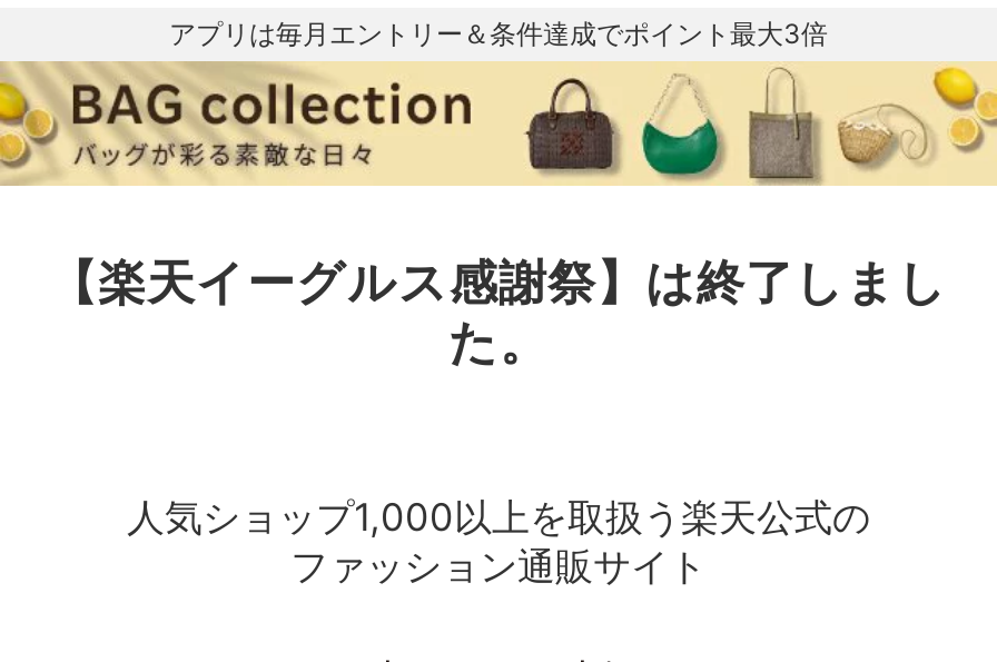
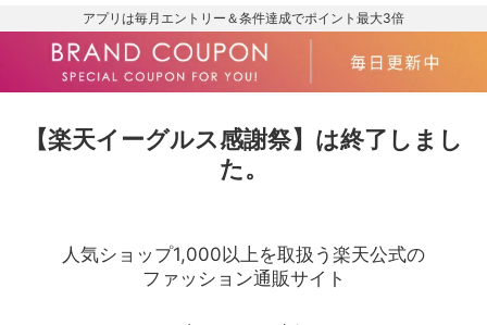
- [image]
+ [image]
